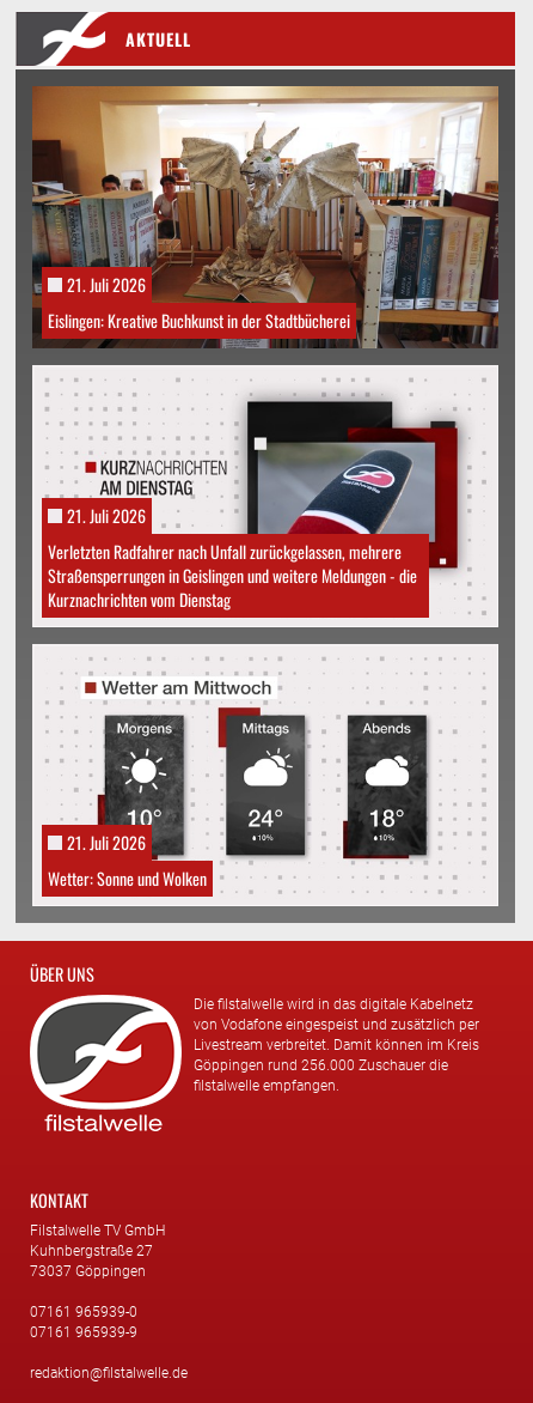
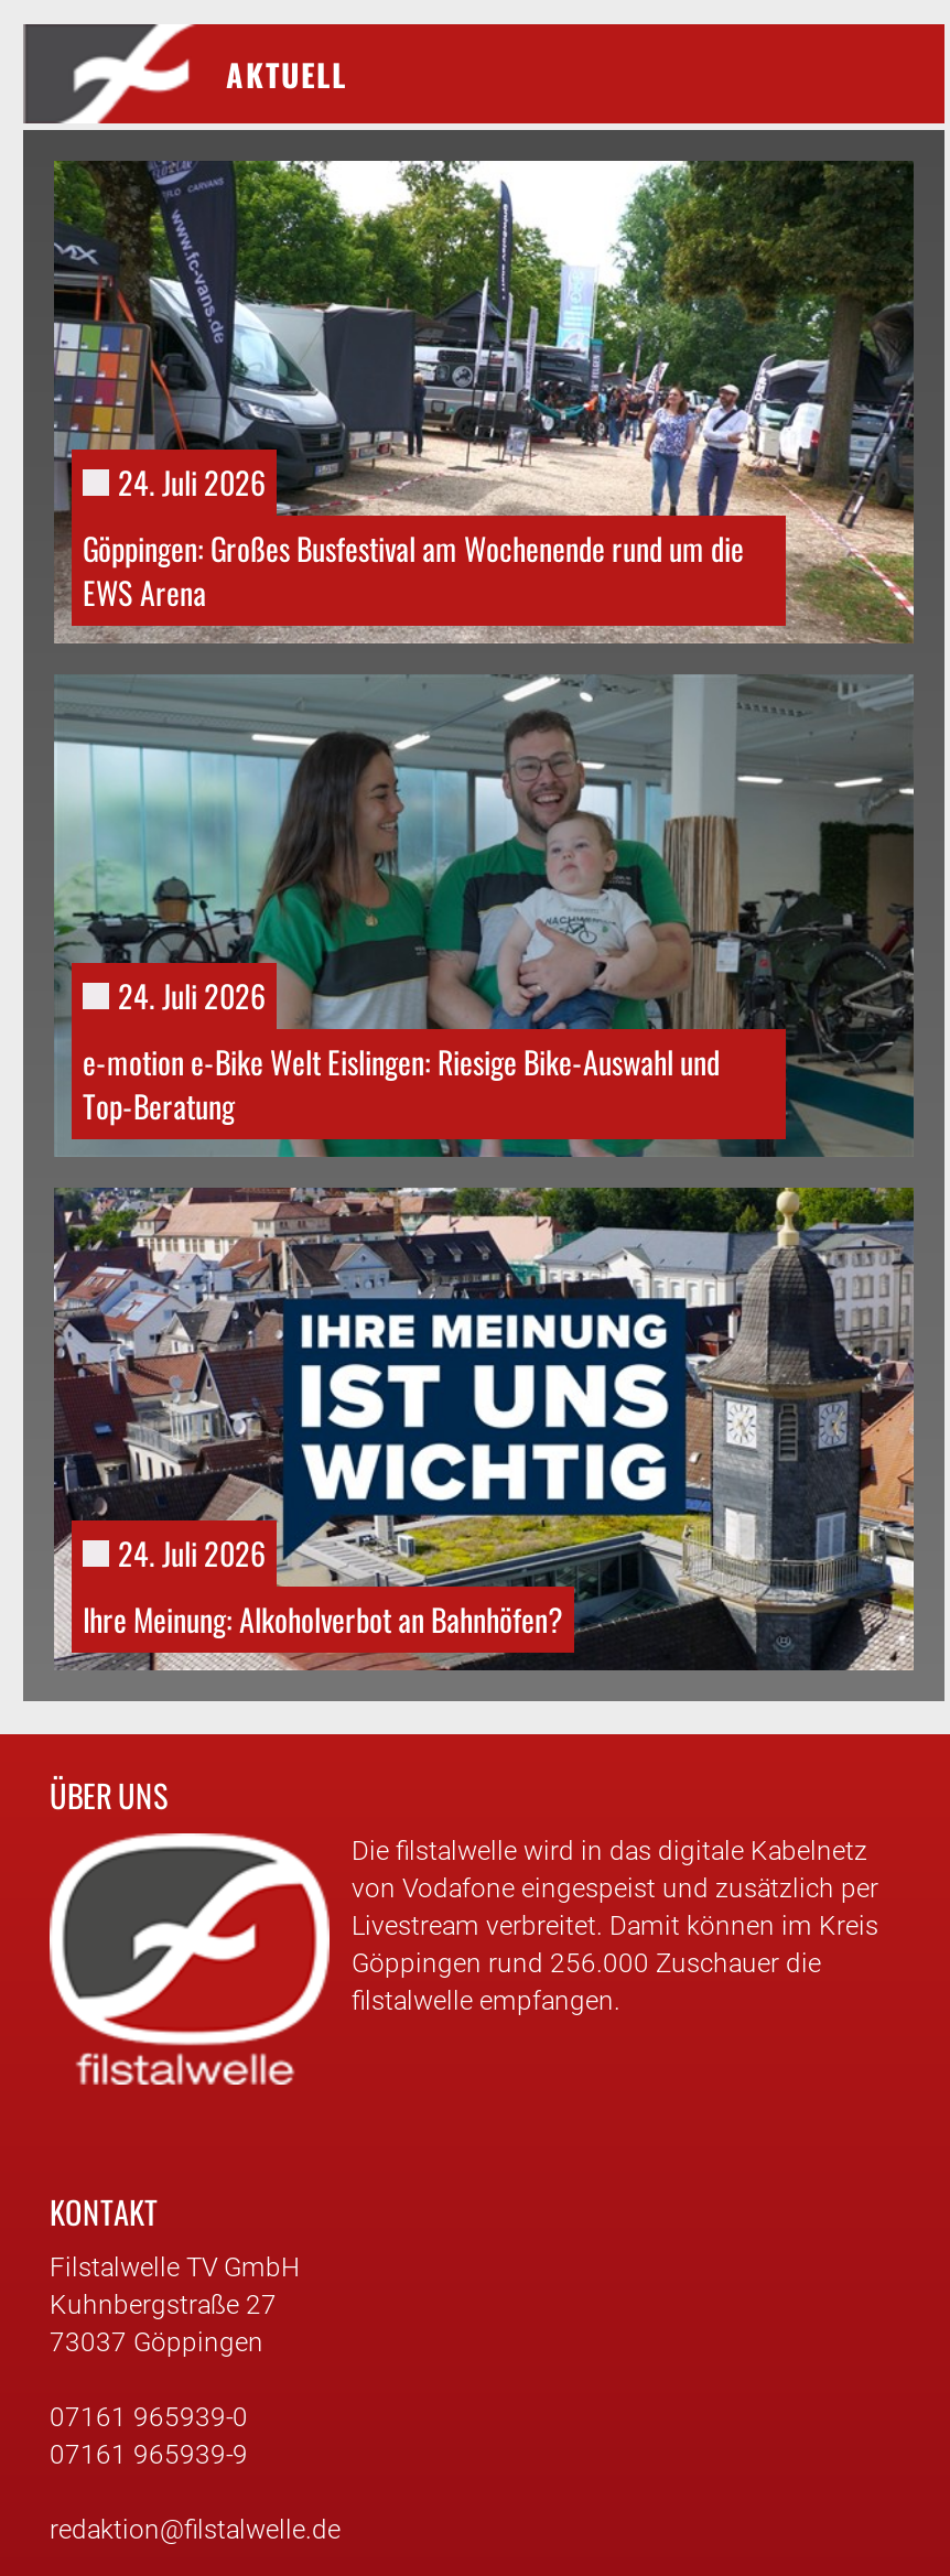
- [image]
- 21. Juli 2026
- Eislingen: Kreative Buchkunst in der Stadtbücherei
+ [image]
+ 24. Juli 2026
+ Göppingen: Großes Busfestival am Wochenende rund um die
+ EWS Arena

- [image]
- 21. Juli 2026
- Verletzten Radfahrer nach Unfall zurückgelassen, mehrere
- Straßensperrungen in Geislingen und weitere Meldungen - die
- Kurznachrichten vom Dienstag
+ [image]
+ 24. Juli 2026
+ e-motion e-Bike Welt Eislingen: Riesige Bike-Auswahl und
+ Top-Beratung

- [image]
- 21. Juli 2026
- Wetter: Sonne und Wolken
+ [image]
+ 24. Juli 2026
+ Ihre Meinung: Alkoholverbot an Bahnhöfen?
